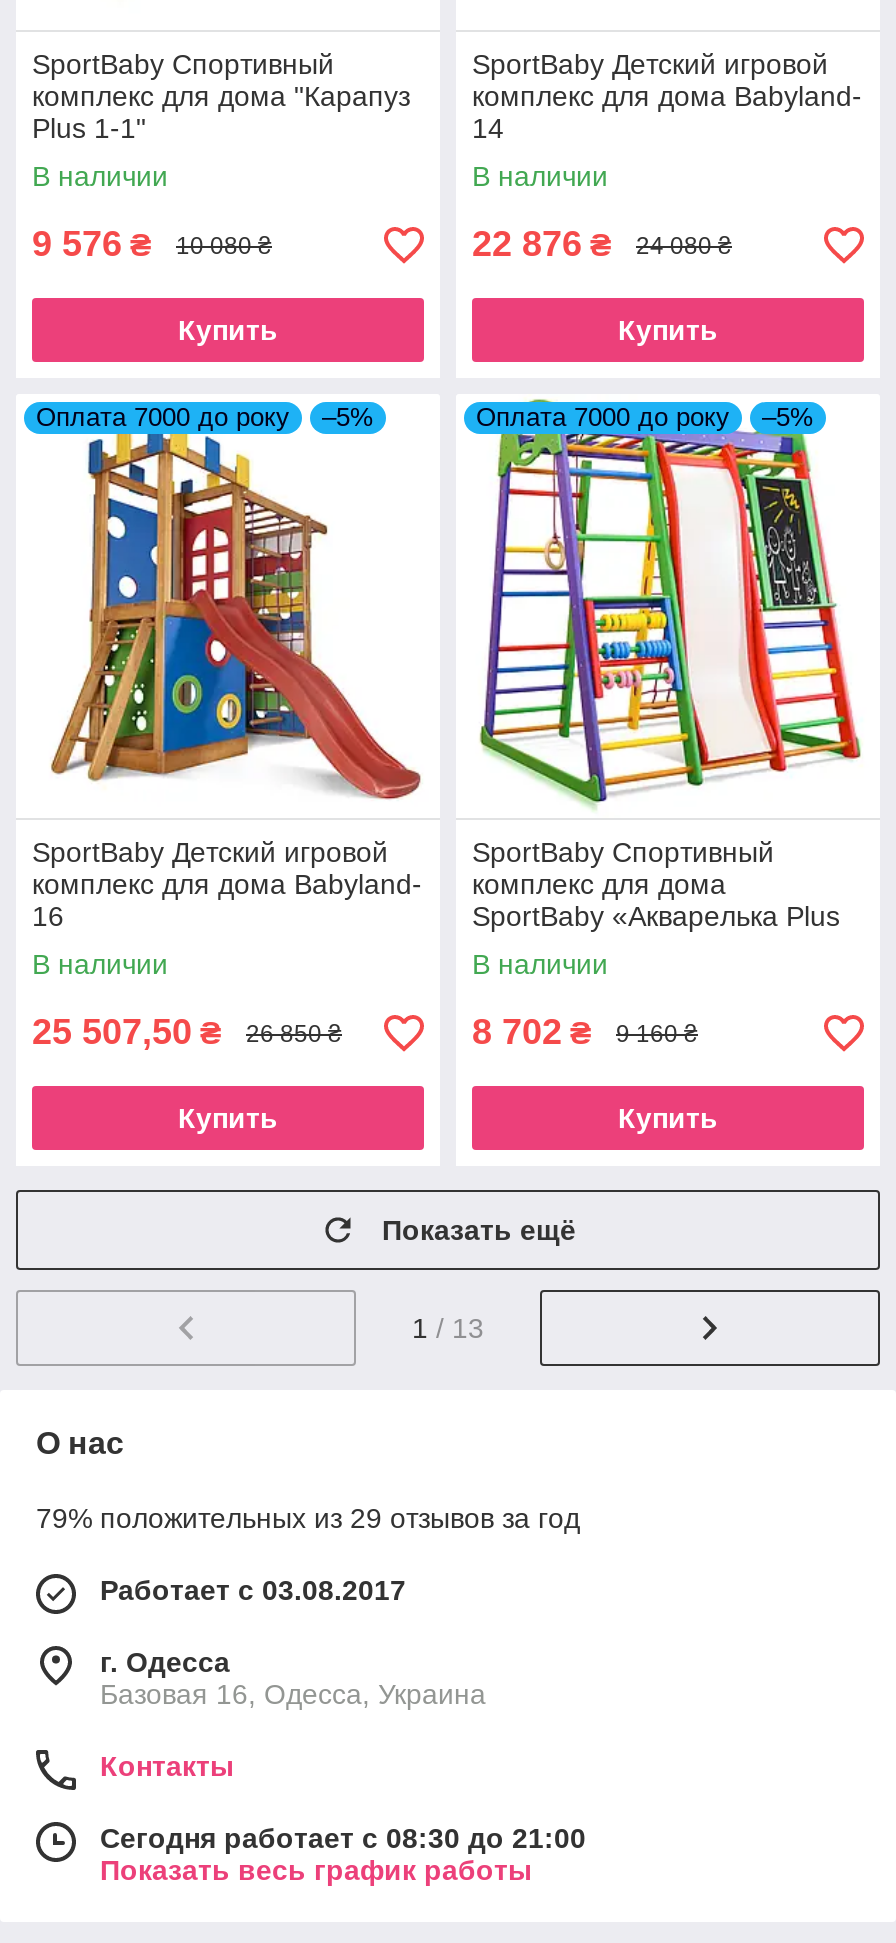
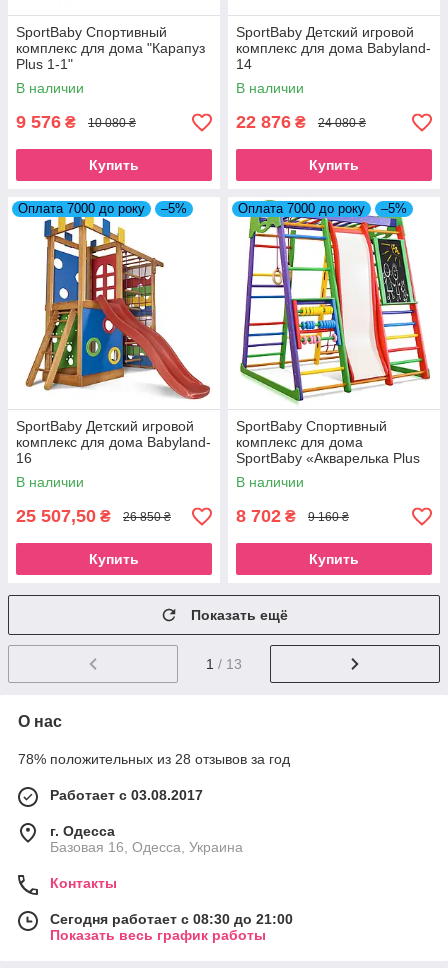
- 79% положительных из 29 отзывов за год
+ 78% положительных из 28 отзывов за год
